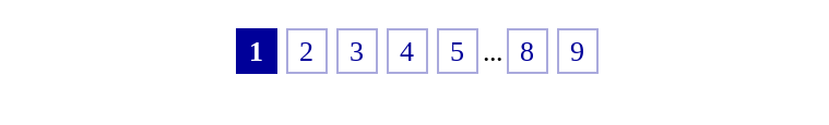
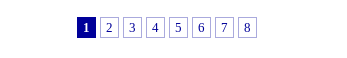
- 5 ... 8
- 9
+ 5
+ 6
+ 7
+ 8
